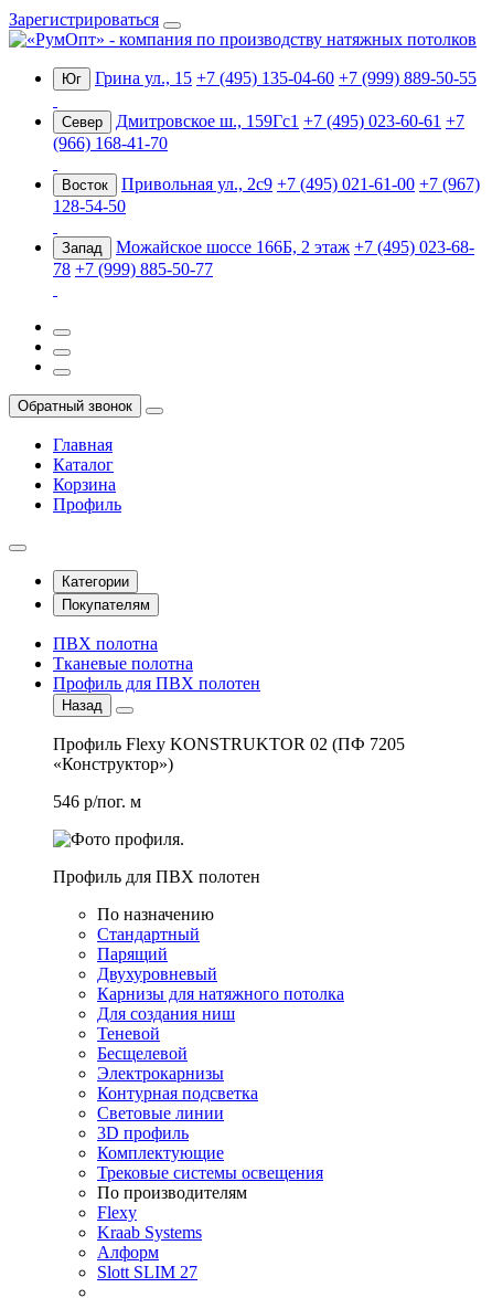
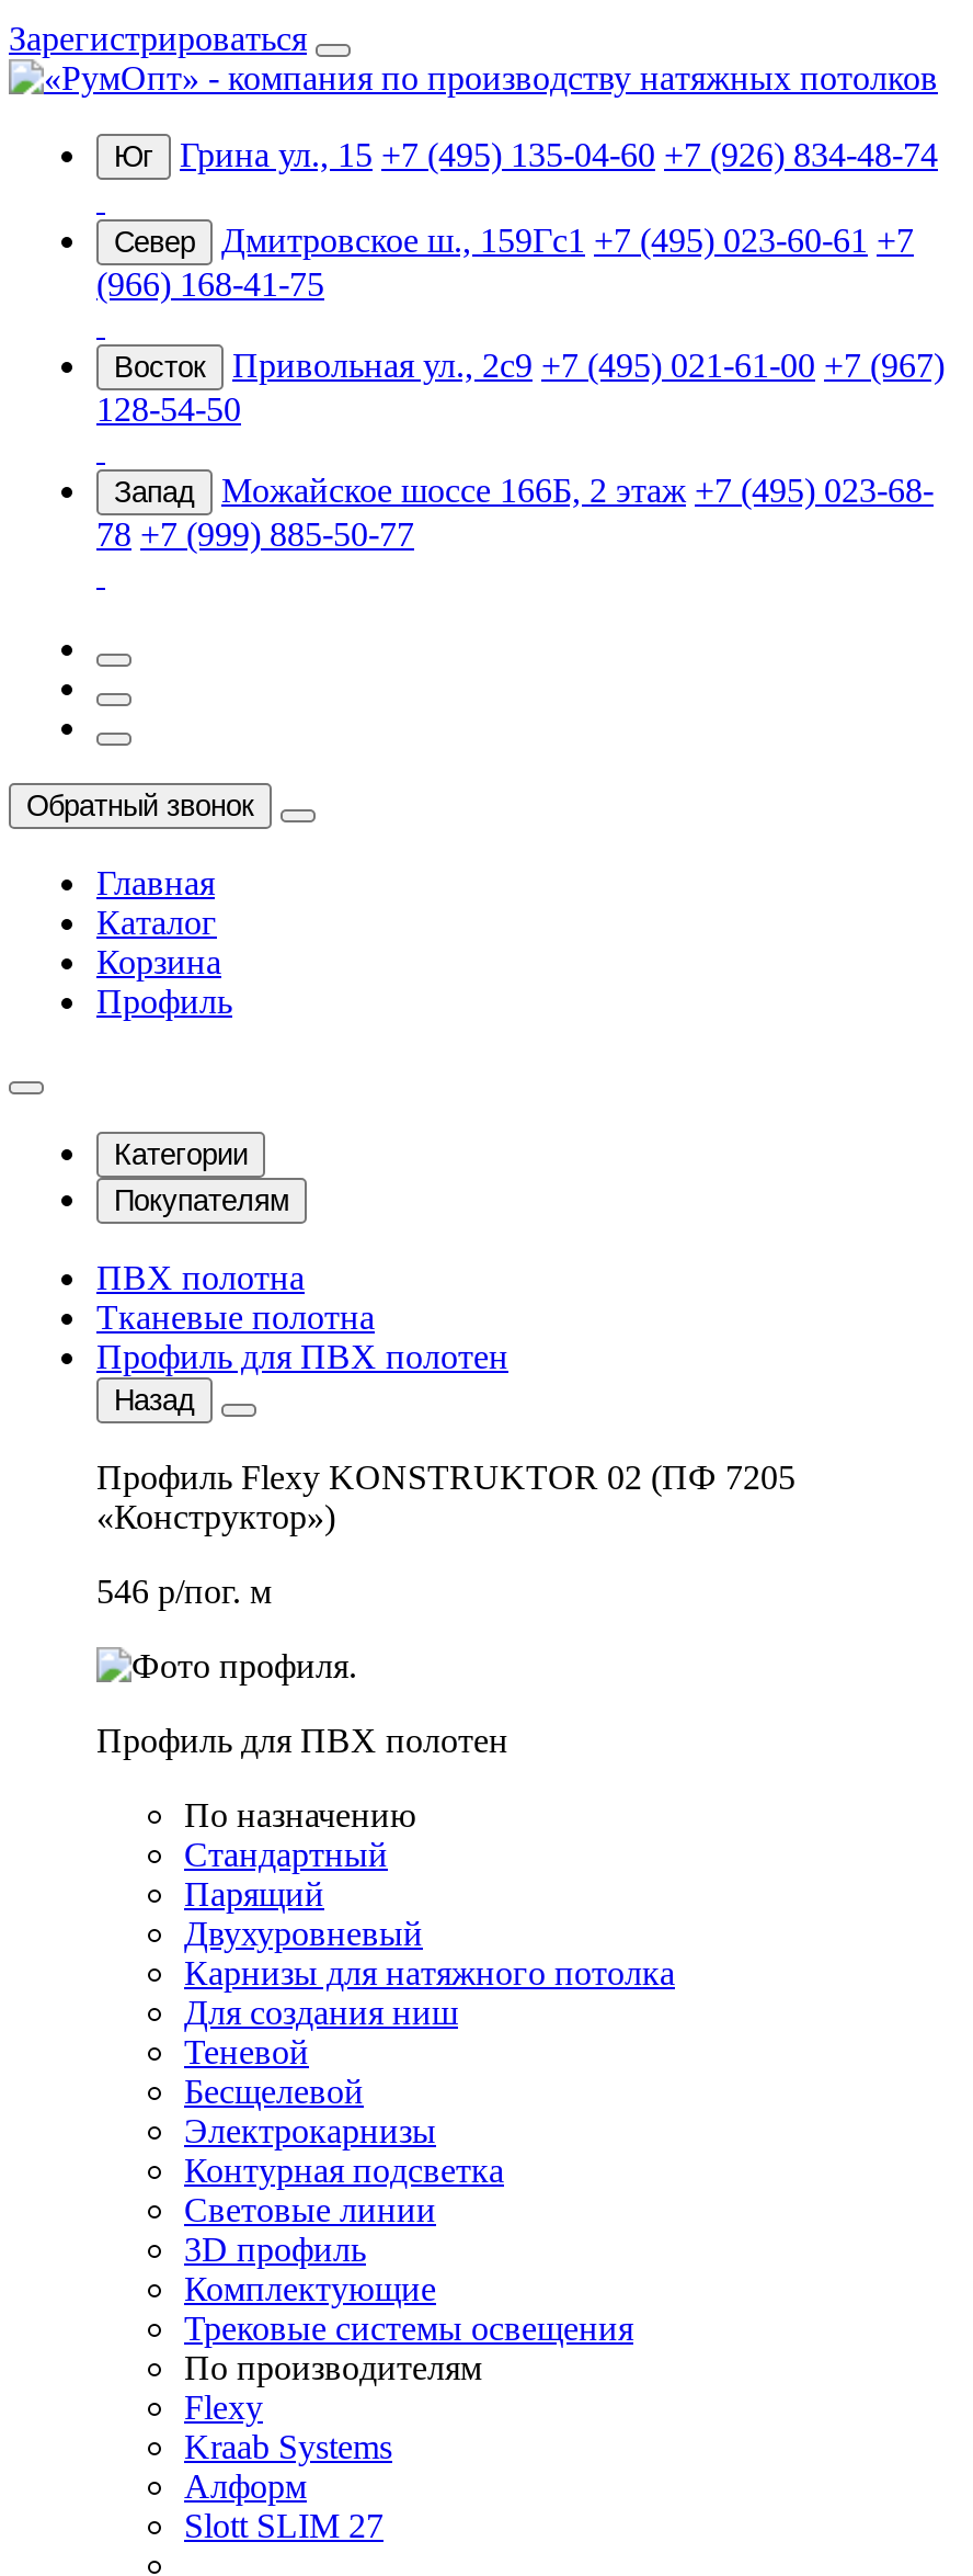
- Юг Грина ул., 15 +7 (495) 135-04-60 +7 (999) 889-50-55
+ Юг Грина ул., 15 +7 (495) 135-04-60 +7 (926) 834-48-74

- (966) 168-41-70
+ (966) 168-41-75
